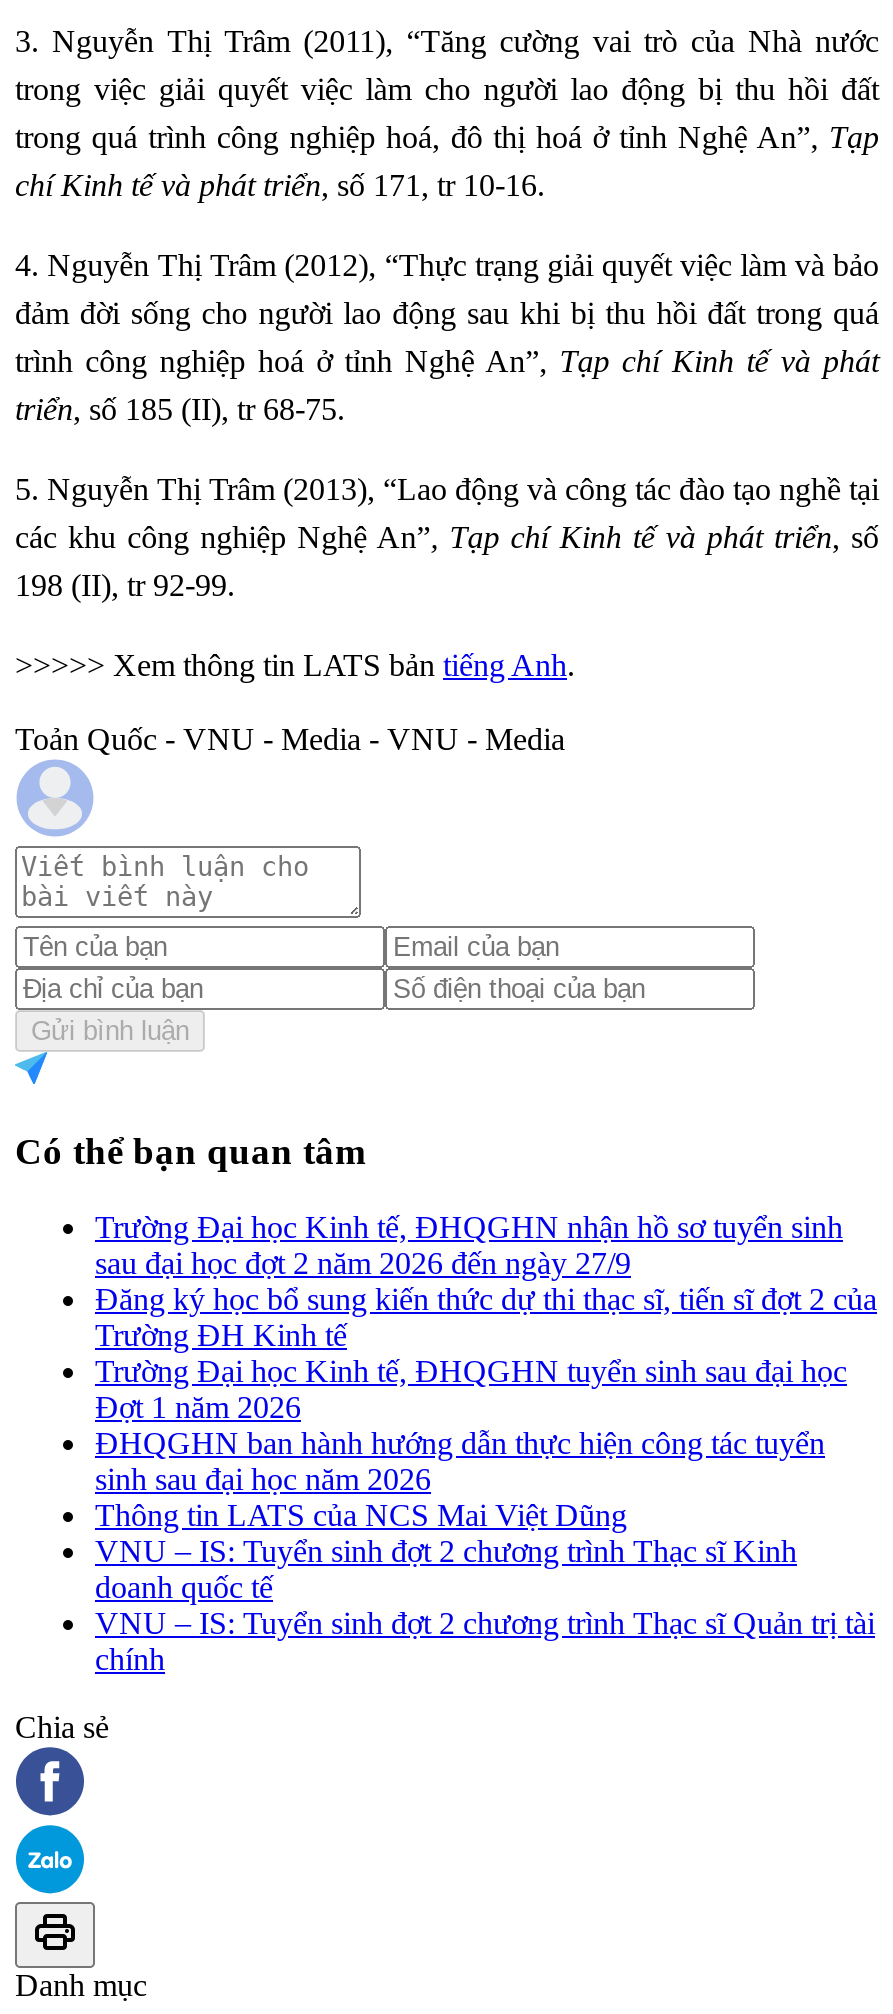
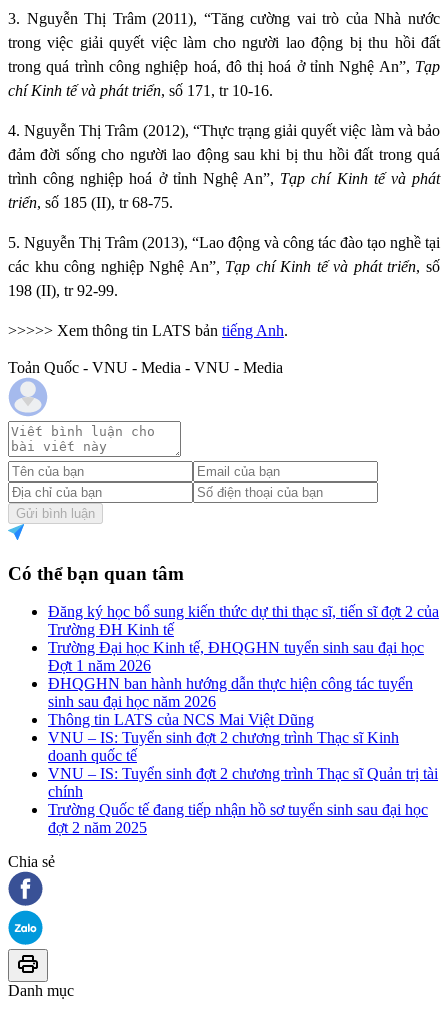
- Trường Đại học Kinh tế, ĐHQGHN nhận hồ sơ tuyển sinh
- sau đại học đợt 2 năm 2026 đến ngày 27/9

moved up: Đăng ký học bổ sung kiến thức dự thi thạc sĩ, tiến sĩ đợt 2 của | Trường ĐH Kinh tế | Trường Đại học Kinh tế, ĐHQGHN tuyển sinh sau đại học | ... | VNU – IS: Tuyển sinh đợt 2 chương trình Thạc sĩ Quản trị tài | chính

+ Trường Quốc tế đang tiếp nhận hồ sơ tuyển sinh sau đại học
+ đợt 2 năm 2025
